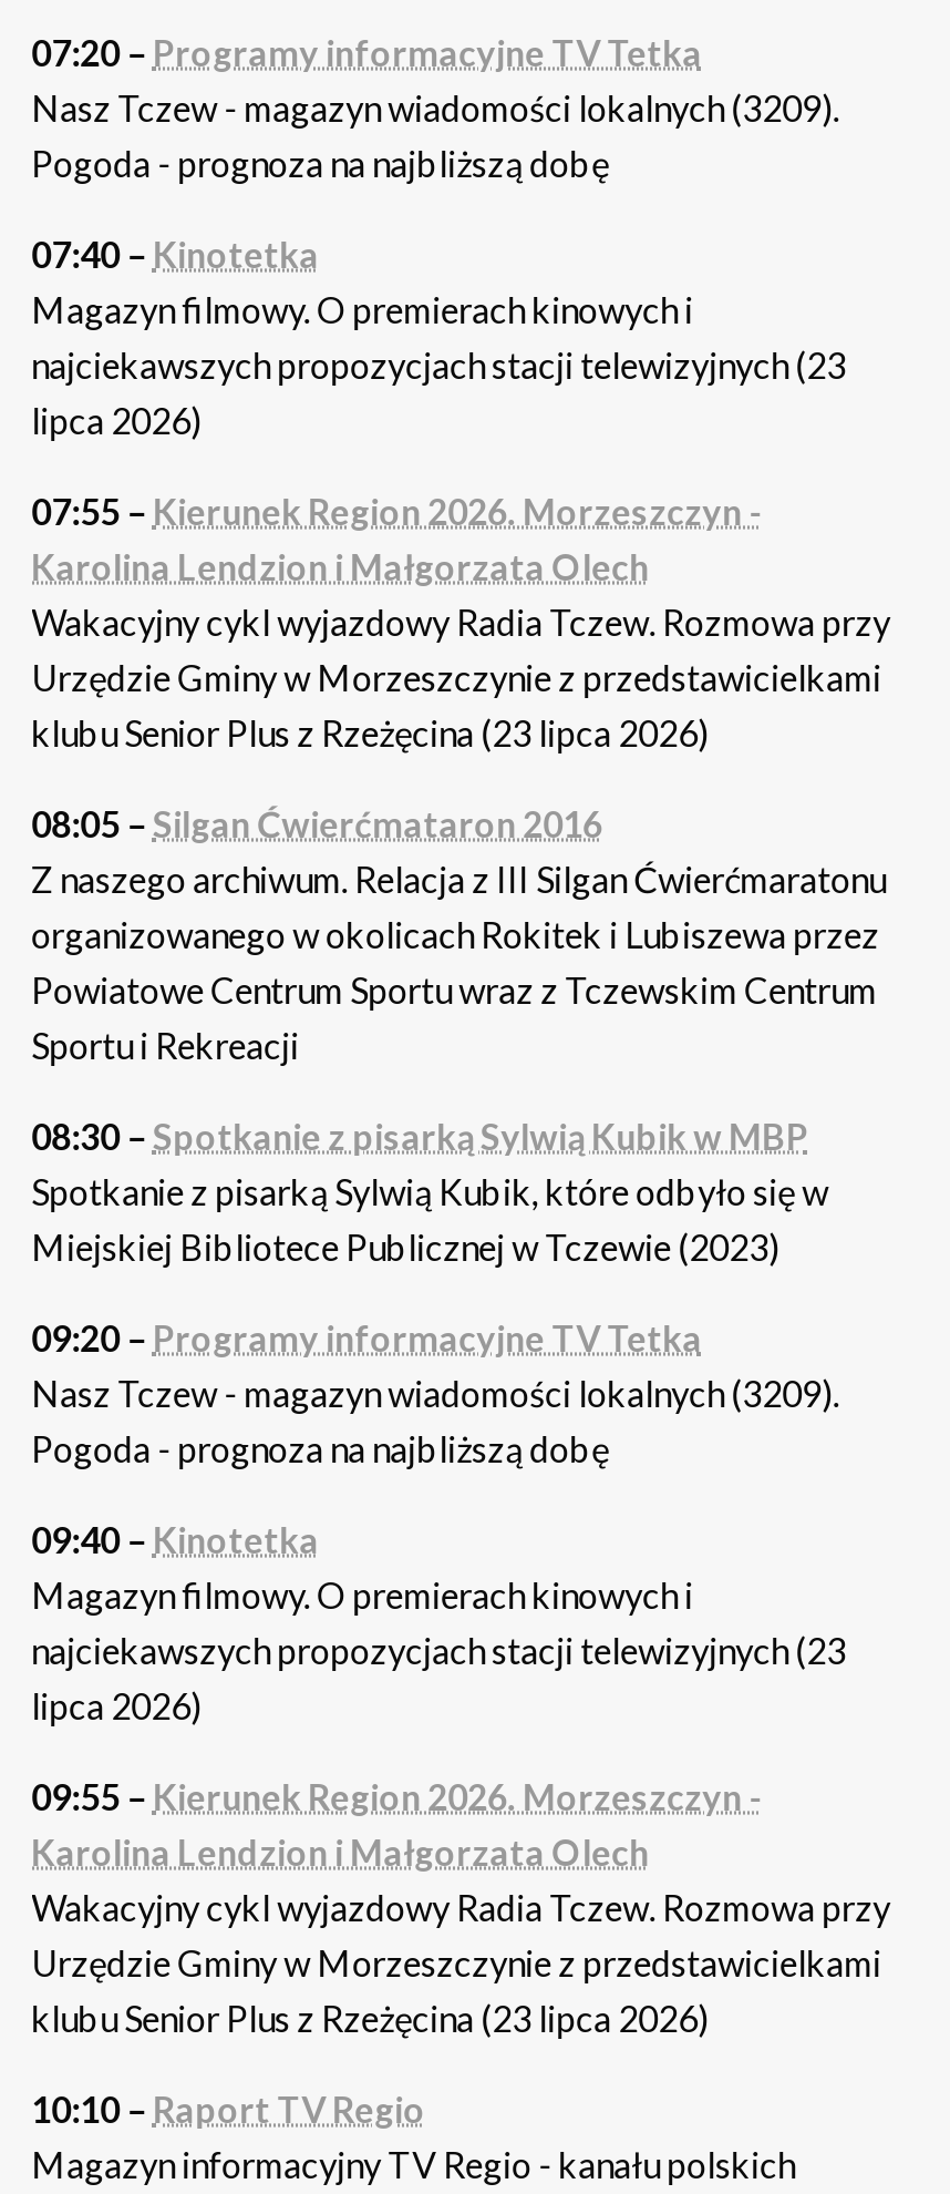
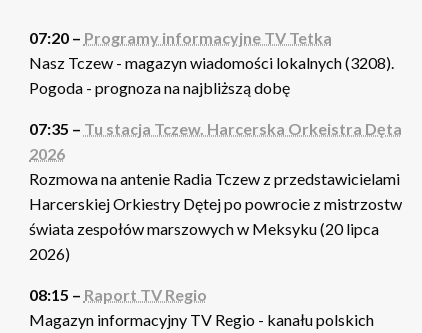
- Nasz Tczew - magazyn wiadomości lokalnych (3209).
+ Nasz Tczew - magazyn wiadomości lokalnych (3208).

- 07:40 – Kinotetka
- Magazyn filmowy. O premierach kinowych i
- najciekawszych propozycjach stacji telewizyjnych (23
- lipca 2026)
- 07:55 – Kierunek Region 2026. Morzeszczyn -
- Karolina Lendzion i Małgorzata Olech
- Wakacyjny cykl wyjazdowy Radia Tczew. Rozmowa przy
- Urzędzie Gminy w Morzeszczynie z przedstawicielkami
- klubu Senior Plus z Rzeżęcina (23 lipca 2026)
- 08:05 – Silgan Ćwierćmataron 2016
- Z naszego archiwum. Relacja z III Silgan Ćwierćmaratonu
- organizowanego w okolicach Rokitek i Lubiszewa przez
- Powiatowe Centrum Sportu wraz z Tczewskim Centrum
- Sportu i Rekreacji
- 08:30 – Spotkanie z pisarką Sylwią Kubik w MBP
- Spotkanie z pisarką Sylwią Kubik, które odbyło się w
- Miejskiej Bibliotece Publicznej w Tczewie (2023)
- 09:20 – Programy informacyjne TV Tetka
- Nasz Tczew - magazyn wiadomości lokalnych (3209).
- Pogoda - prognoza na najbliższą dobę
- 09:40 – Kinotetka
- Magazyn filmowy. O premierach kinowych i
- najciekawszych propozycjach stacji telewizyjnych (23
- lipca 2026)
- 09:55 – Kierunek Region 2026. Morzeszczyn -
- Karolina Lendzion i Małgorzata Olech
- Wakacyjny cykl wyjazdowy Radia Tczew. Rozmowa przy
- Urzędzie Gminy w Morzeszczynie z przedstawicielkami
- klubu Senior Plus z Rzeżęcina (23 lipca 2026)
- 10:10 – Raport TV Regio
+ 07:35 – Tu stacja Tczew. Harcerska Orkeistra Dęta
+ 2026
+ Rozmowa na antenie Radia Tczew z przedstawicielami
+ Harcerskiej Orkiestry Dętej po powrocie z mistrzostw
+ świata zespołów marszowych w Meksyku (20 lipca
+ 2026)
+ 08:15 – Raport TV Regio
